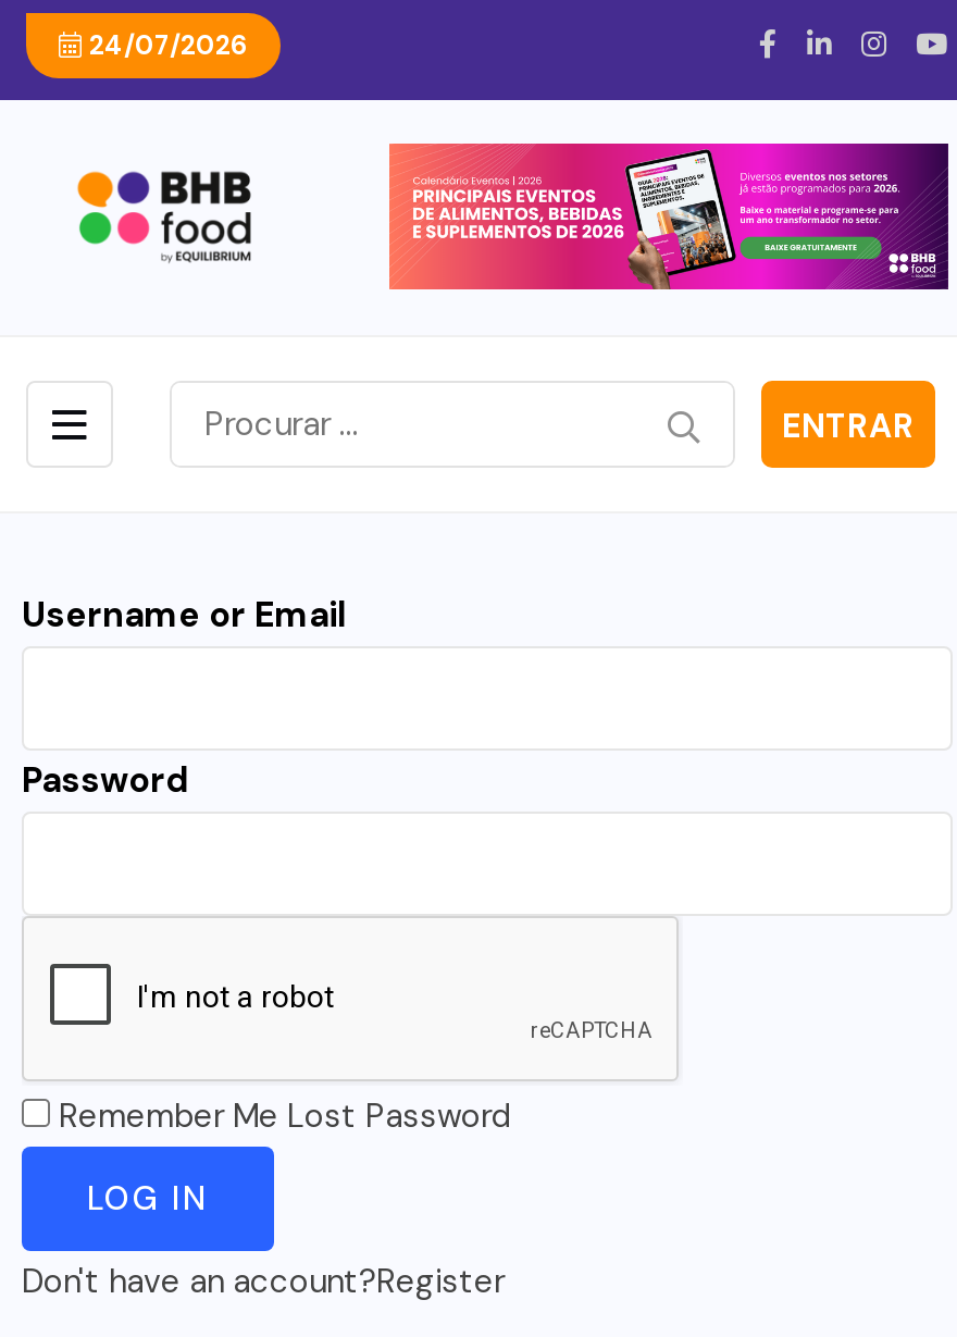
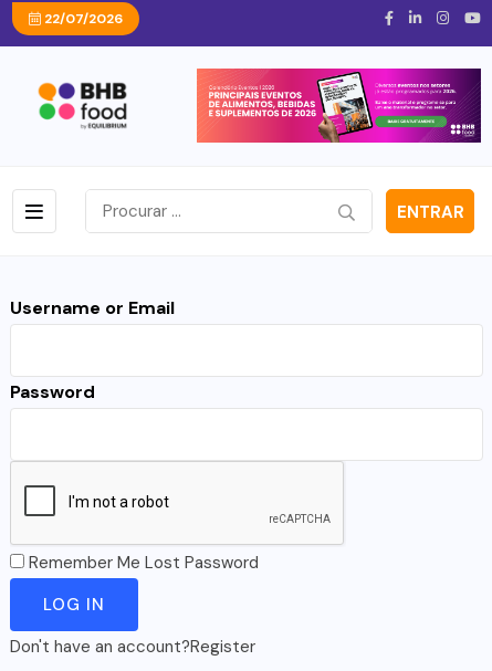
- 24/07/2026
+ 22/07/2026
